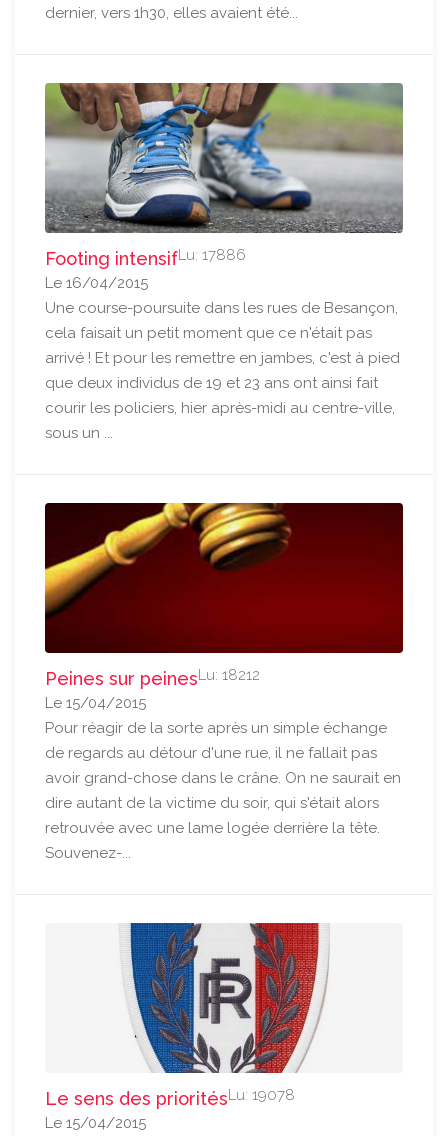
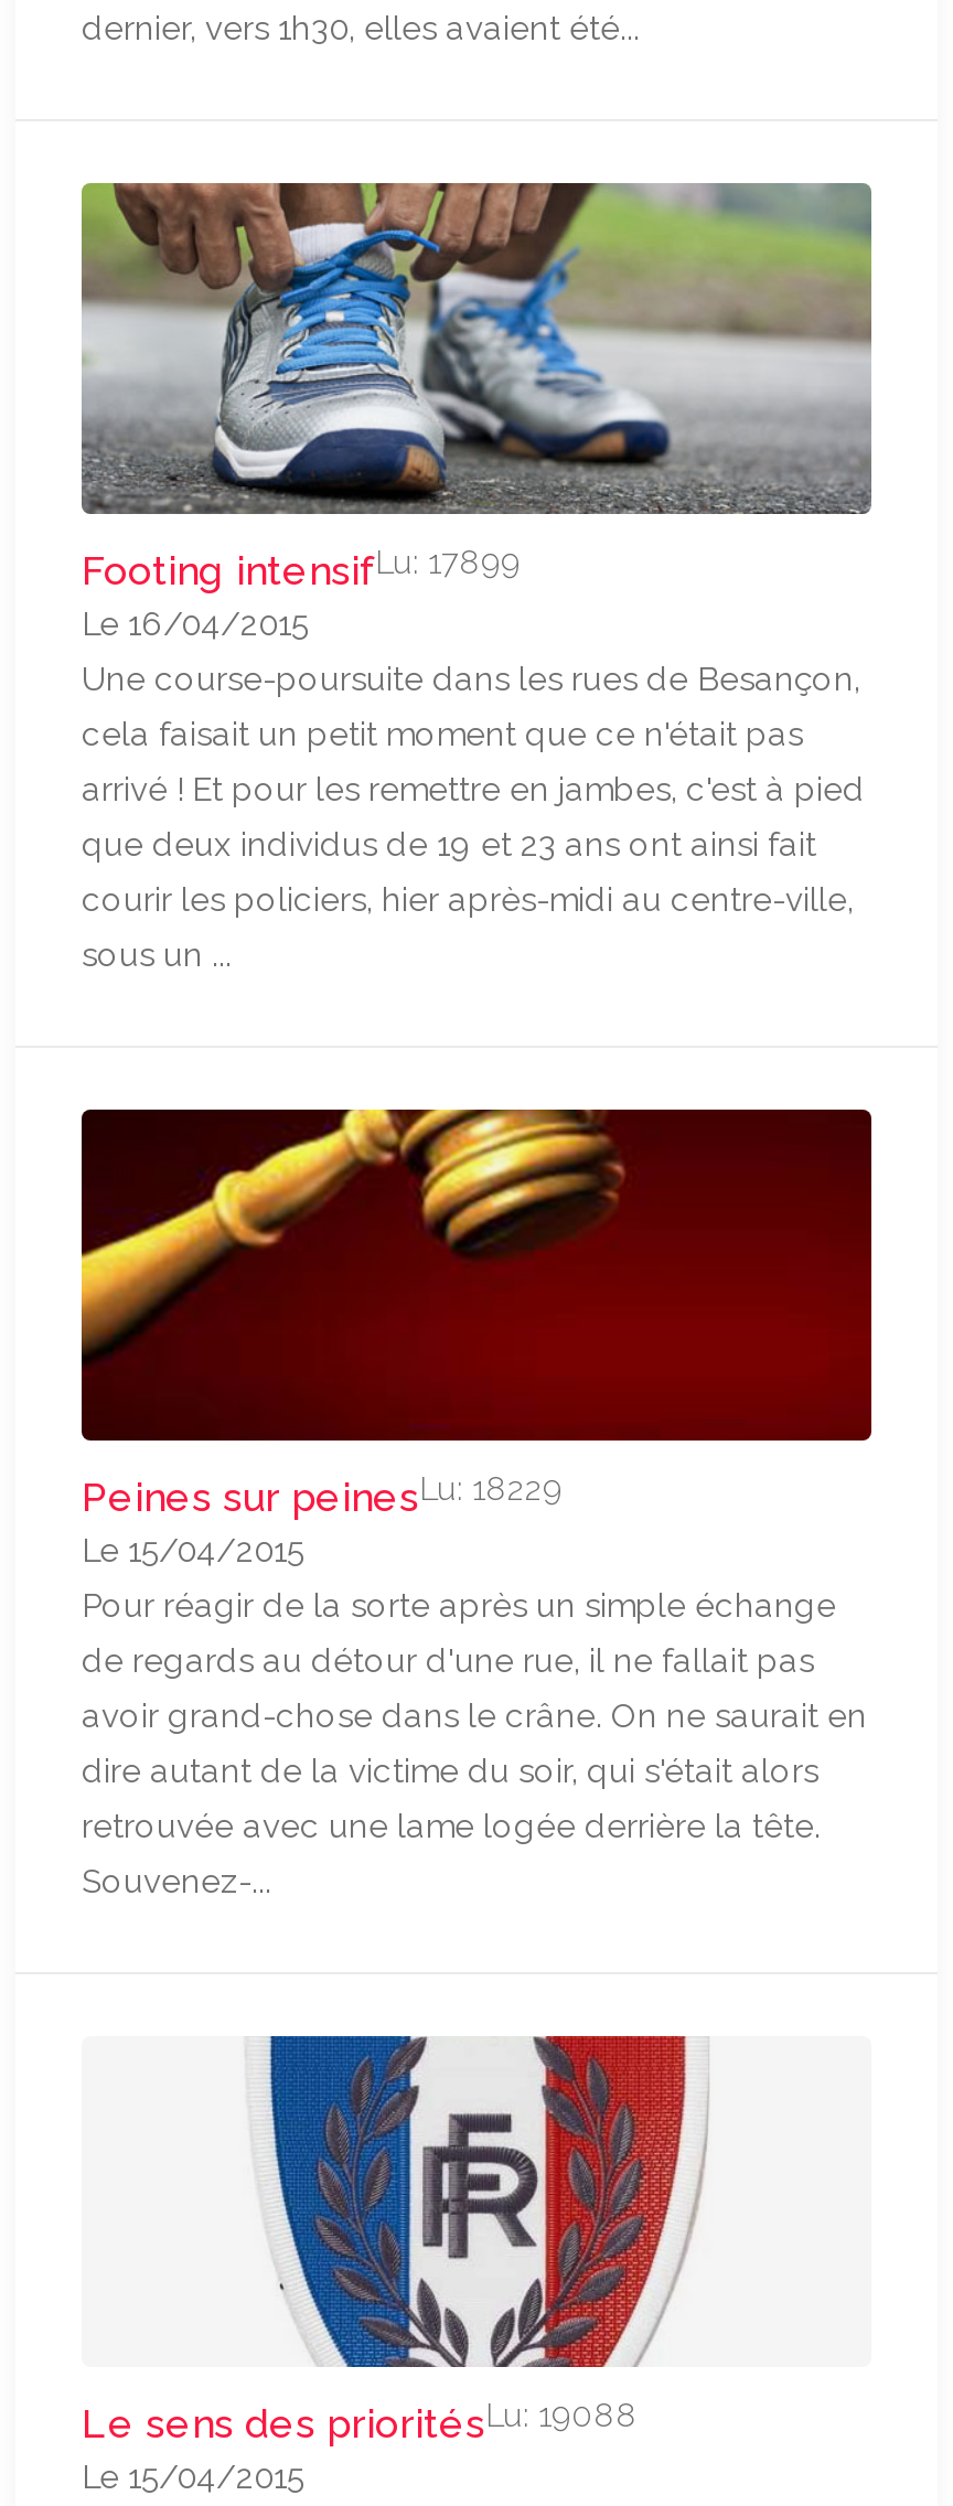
- Footing intensifLu: 17886
+ Footing intensifLu: 17899

- Peines sur peinesLu: 18212
+ Peines sur peinesLu: 18229

- Le sens des prioritésLu: 19078
+ Le sens des prioritésLu: 19088
